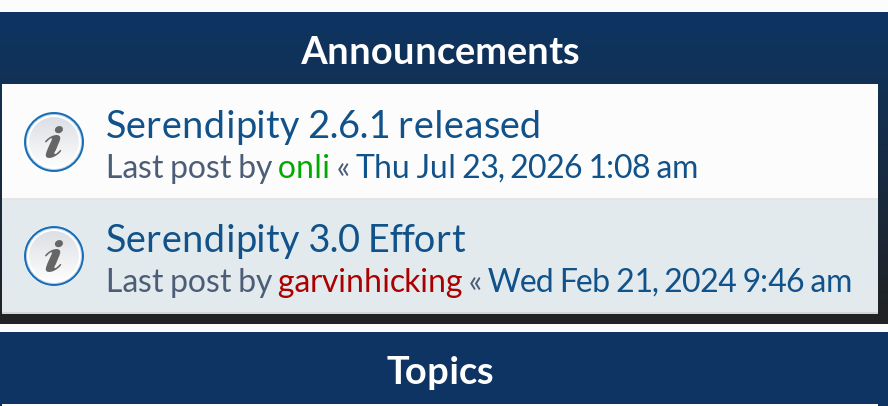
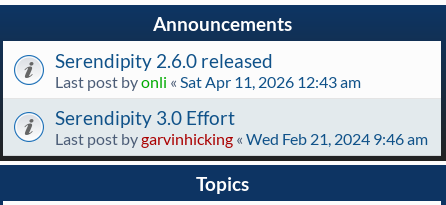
- Serendipity 2.6.1 released
+ Serendipity 2.6.0 released

- Last post by onli «Thu Jul 23, 2026 1:08 am
+ Last post by onli «Sat Apr 11, 2026 12:43 am
